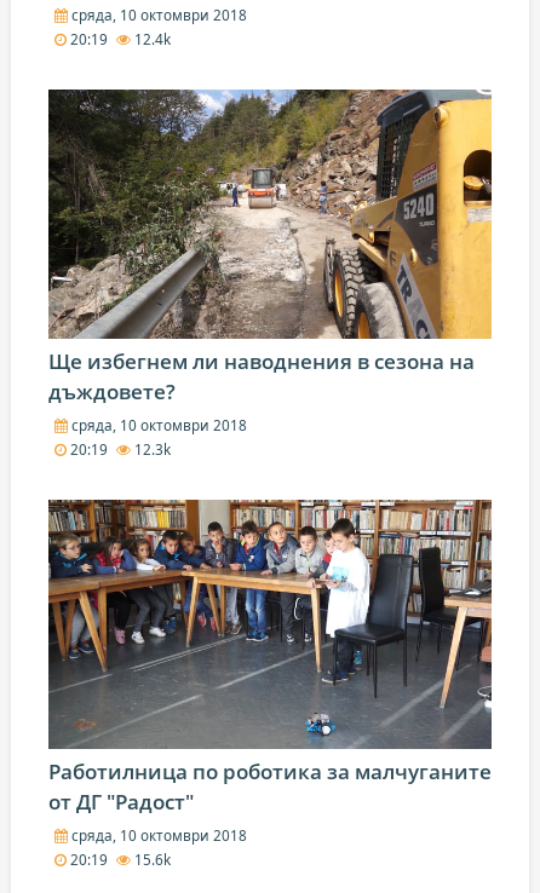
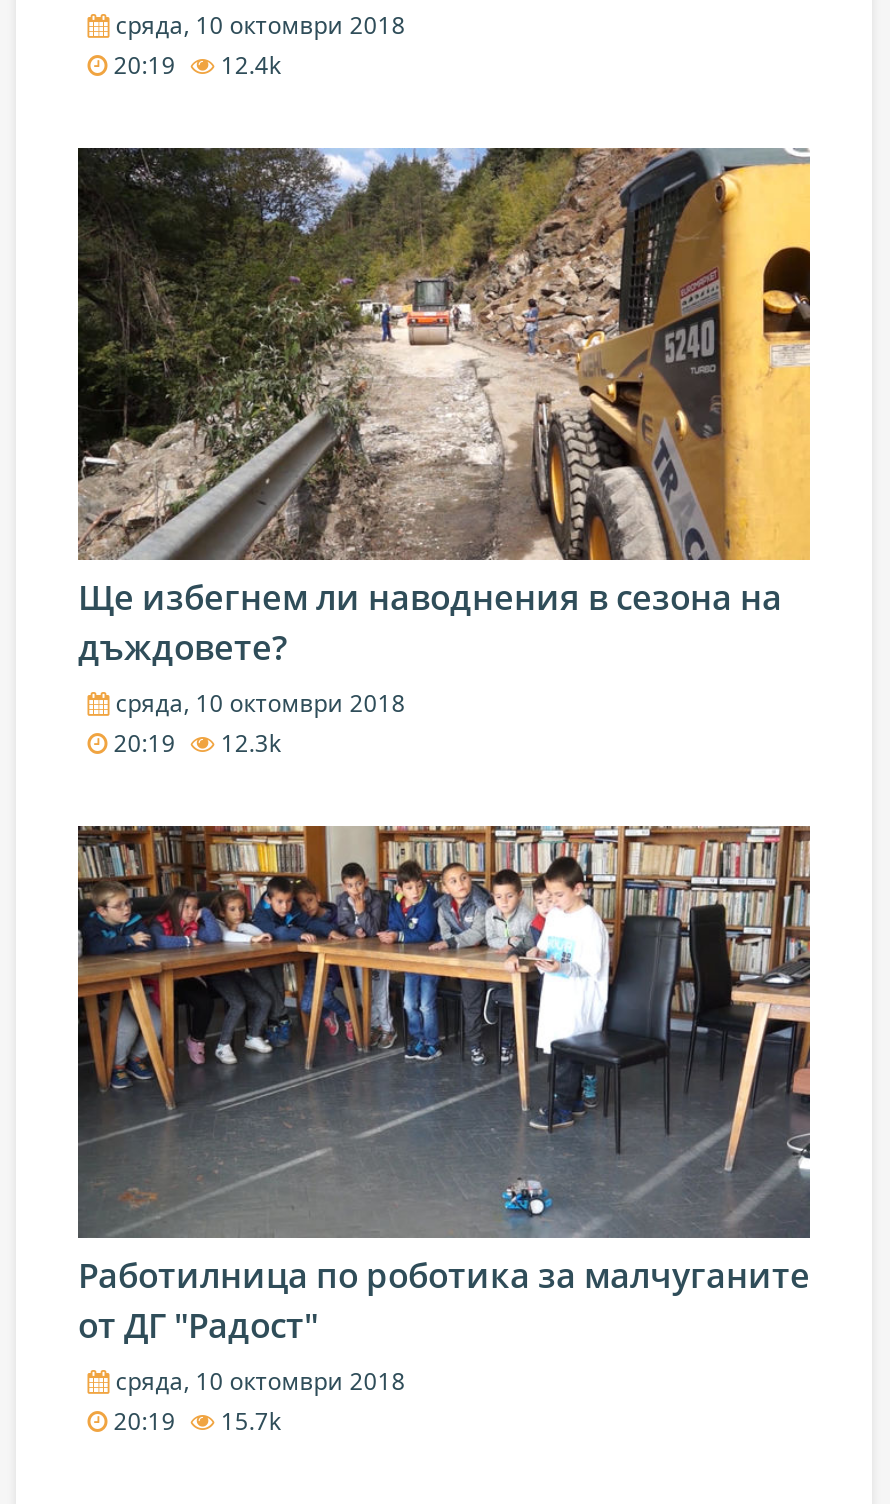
- 20:19 15.6k
+ 20:19 15.7k
